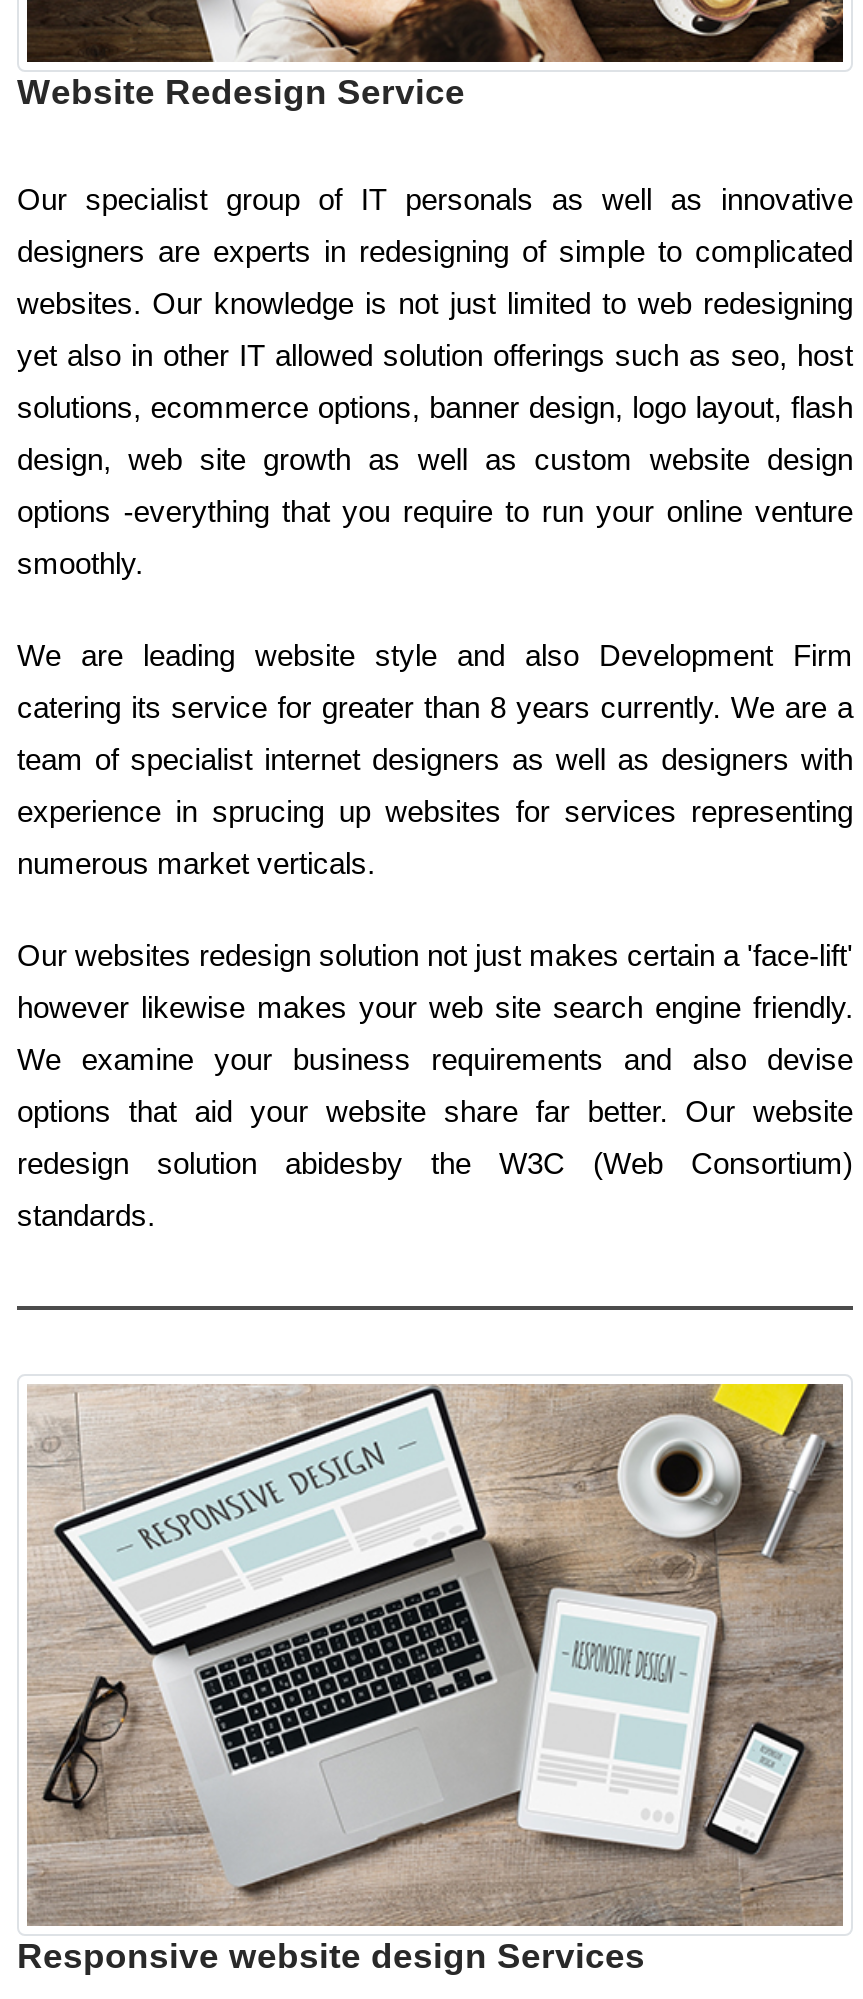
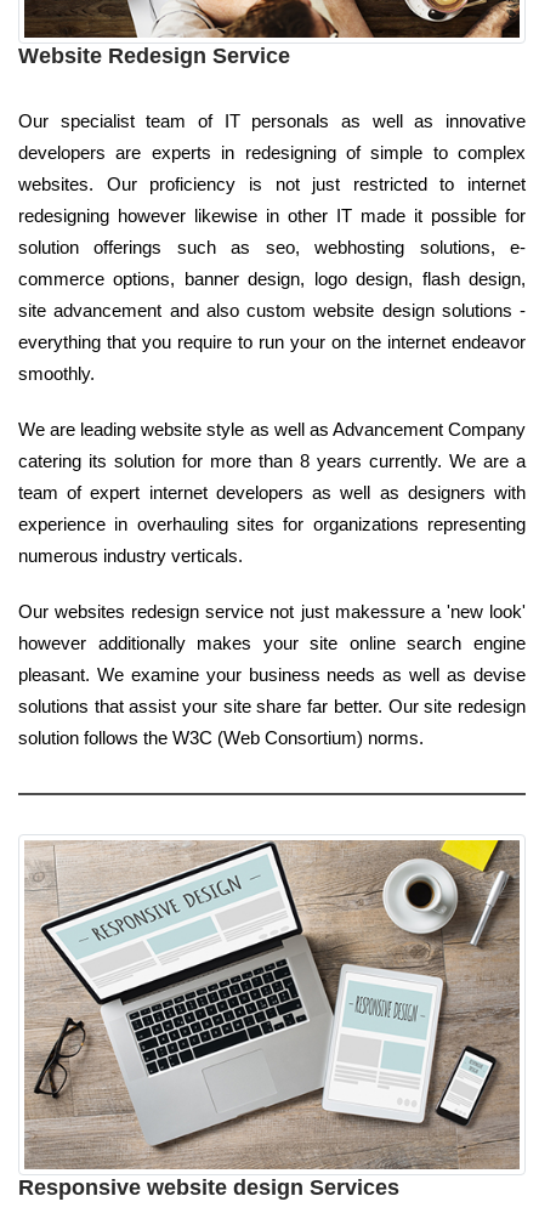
- Our specialist group of IT personals as well as innovative
- designers are experts in redesigning of simple to complicated
- websites. Our knowledge is not just limited to web redesigning
- yet also in other IT allowed solution offerings such as seo, host
- solutions, ecommerce options, banner design, logo layout, flash
- design, web site growth as well as custom website design
- options -everything that you require to run your online venture
+ Our specialist team of IT personals as well as innovative
+ developers are experts in redesigning of simple to complex
+ websites. Our proficiency is not just restricted to internet
+ redesigning however likewise in other IT made it possible for
+ solution offerings such as seo, webhosting solutions, e-
+ commerce options, banner design, logo design, flash design,
+ site advancement and also custom website design solutions -
+ everything that you require to run your on the internet endeavor

moved down: smoothly.

- We are leading website style and also Development Firm
- catering its service for greater than 8 years currently. We are a
- team of specialist internet designers as well as designers with
- experience in sprucing up websites for services representing
- numerous market verticals.
- Our websites redesign solution not just makes certain a 'face-lift'
- however likewise makes your web site search engine friendly.
- We examine your business requirements and also devise
- options that aid your website share far better. Our website
- redesign solution abidesby the W3C (Web Consortium)
- standards.
+ We are leading website style as well as Advancement Company
+ catering its solution for more than 8 years currently. We are a
+ team of expert internet developers as well as designers with
+ experience in overhauling sites for organizations representing
+ numerous industry verticals.
+ Our websites redesign service not just makessure a 'new look'
+ however additionally makes your site online search engine
+ pleasant. We examine your business needs as well as devise
+ solutions that assist your site share far better. Our site redesign
+ solution follows the W3C (Web Consortium) norms.
